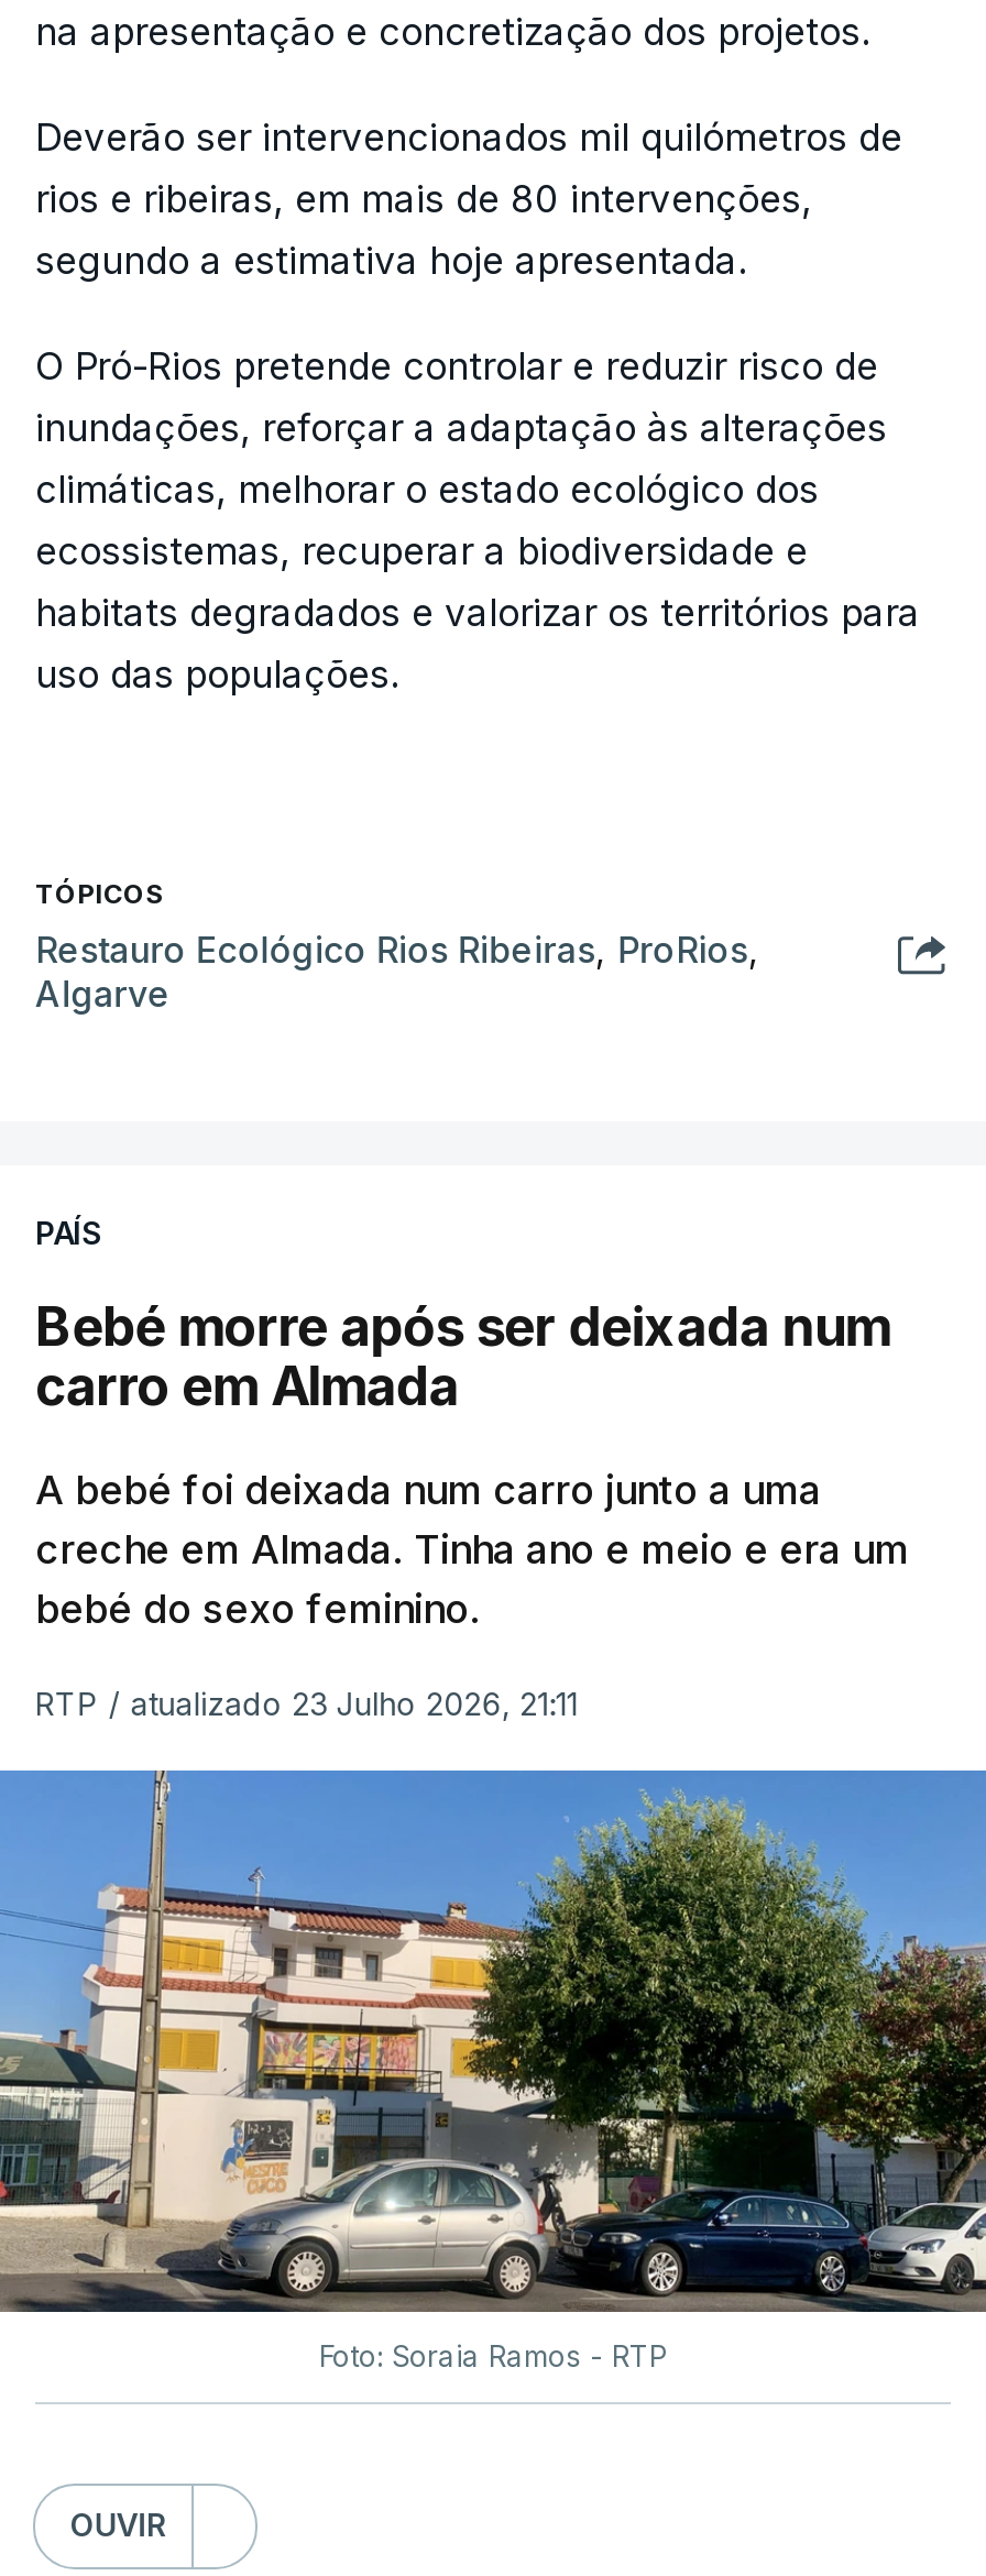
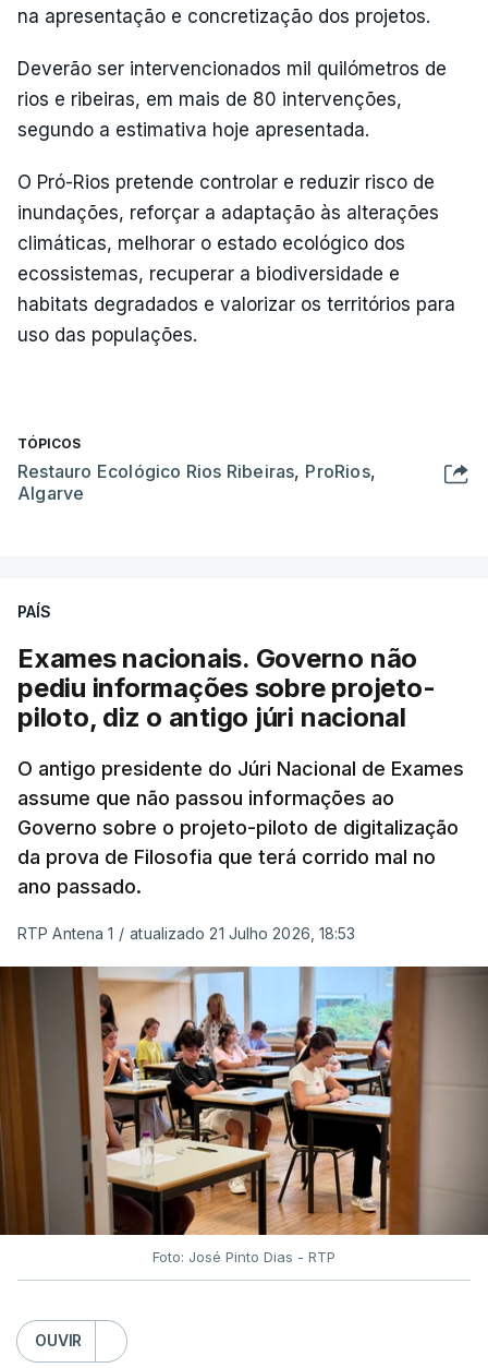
- Bebé morre após ser deixada num
- carro em Almada
+ Exames nacionais. Governo não
+ pediu informações sobre projeto-
+ piloto, diz o antigo júri nacional

- A bebé foi deixada num carro junto a uma
- creche em Almada. Tinha ano e meio e era um
- bebé do sexo feminino.
+ O antigo presidente do Júri Nacional de Exames
+ assume que não passou informações ao
+ Governo sobre o projeto-piloto de digitalização
+ da prova de Filosofia que terá corrido mal no
+ ano passado.

- RTP / atualizado 23 Julho 2026, 21:11
+ RTP Antena 1 / atualizado 21 Julho 2026, 18:53

- [image]
- Foto: Soraia Ramos - RTP
+ [image]
+ Foto: José Pinto Dias - RTP
